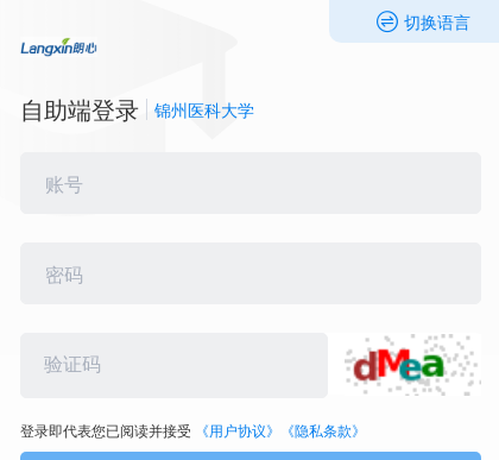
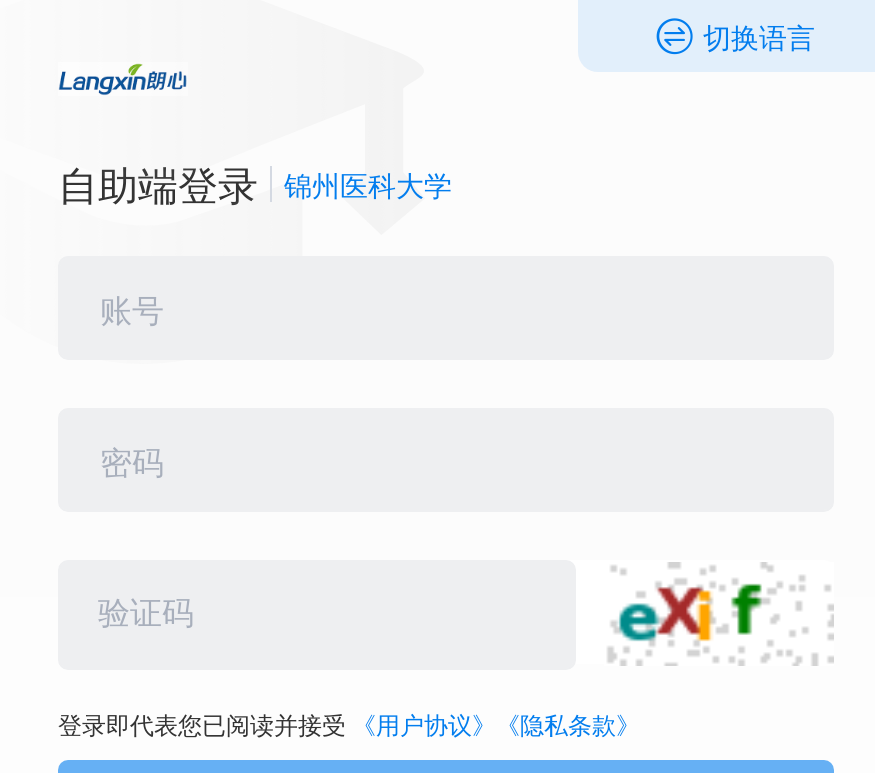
- [image]
+ [image]
